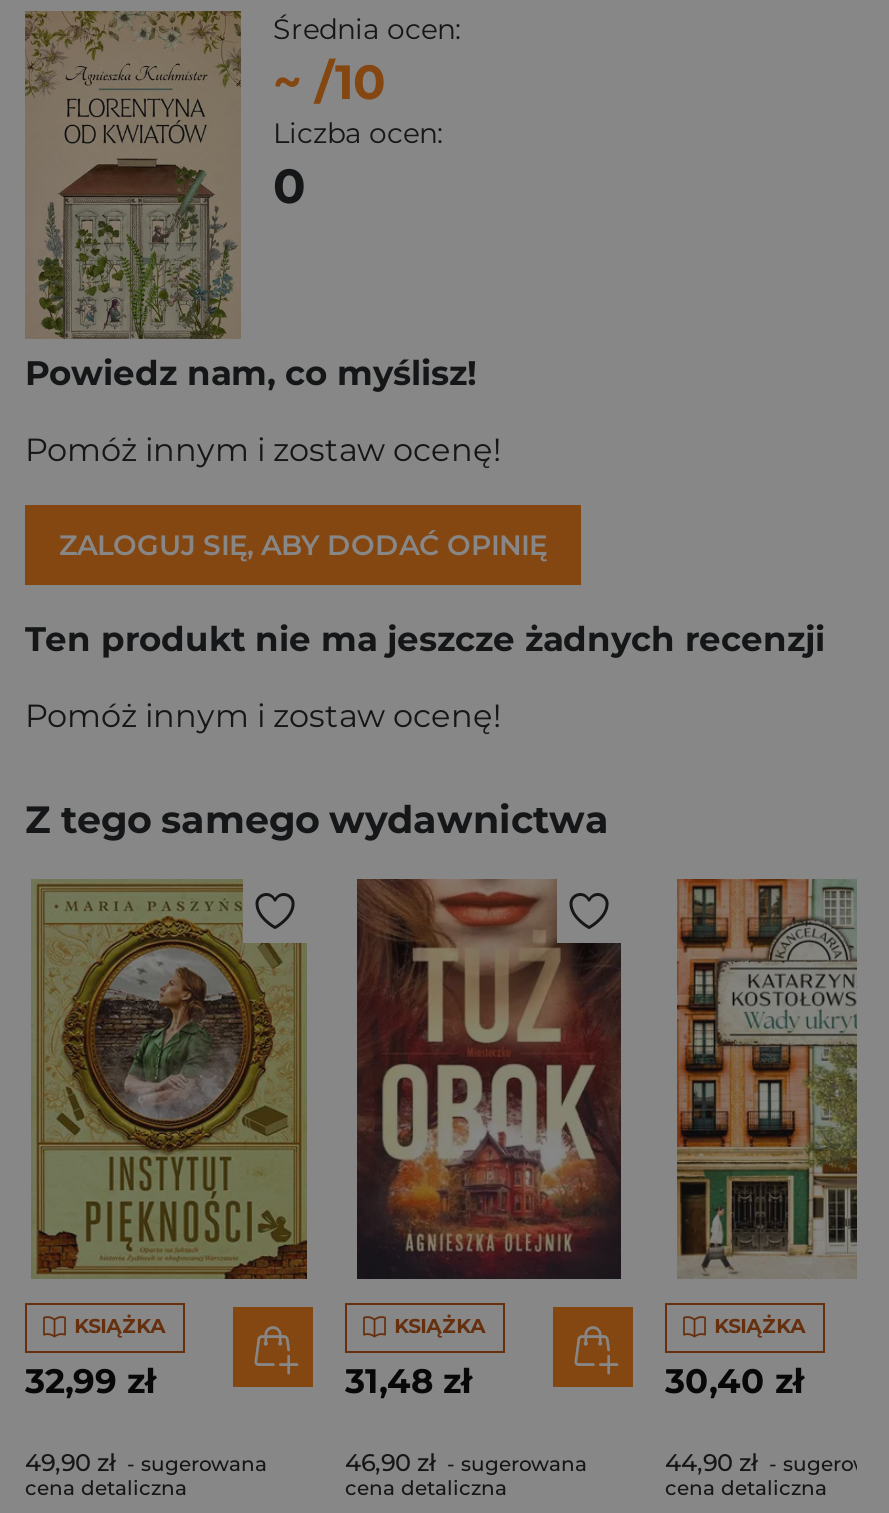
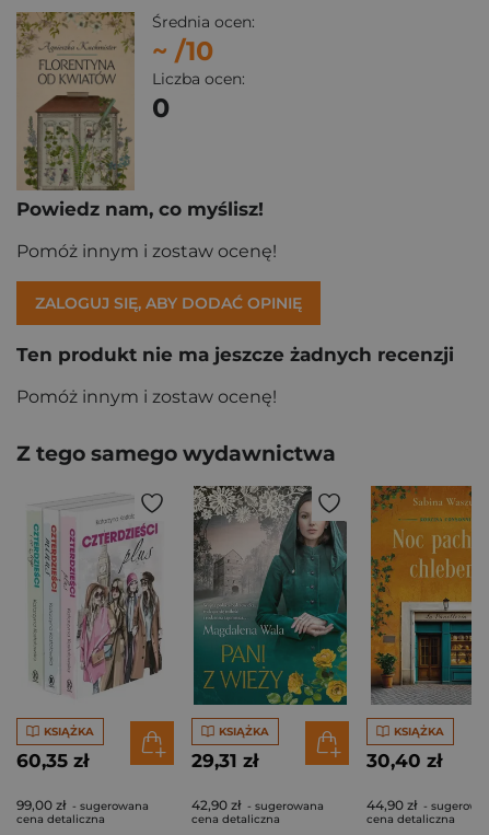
- [image]
- 32,99 zł
+ [image]
+ 60,35 zł

- [image]
- 31,48 zł
+ [image]
+ 29,31 zł

- [image]
+ [image]

- 49,90 zł - sugerowana
+ 99,00 zł - sugerowana

- 46,90 zł - sugerowana
+ 42,90 zł - sugerowana
